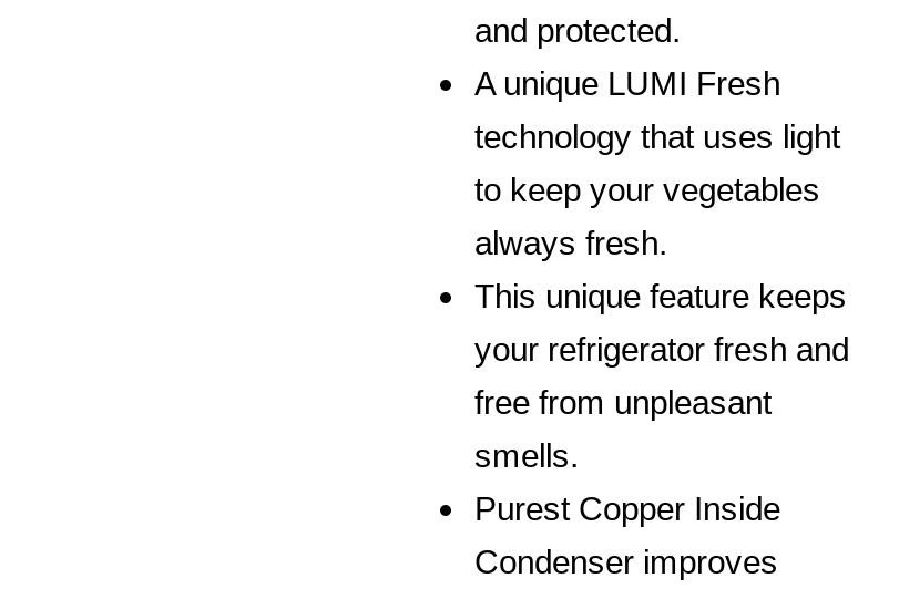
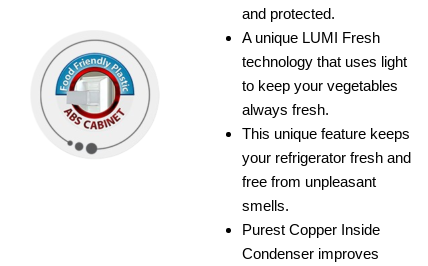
+ [image]
